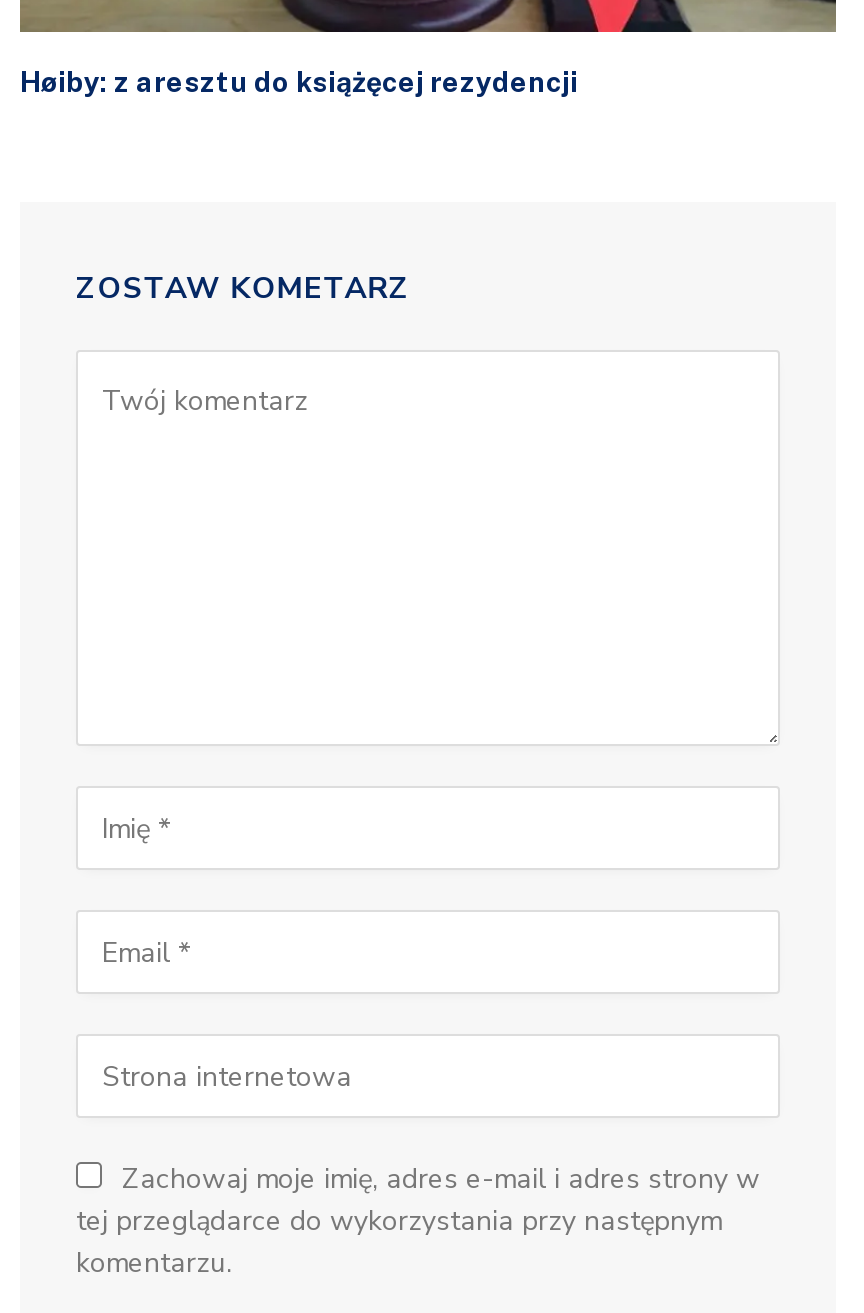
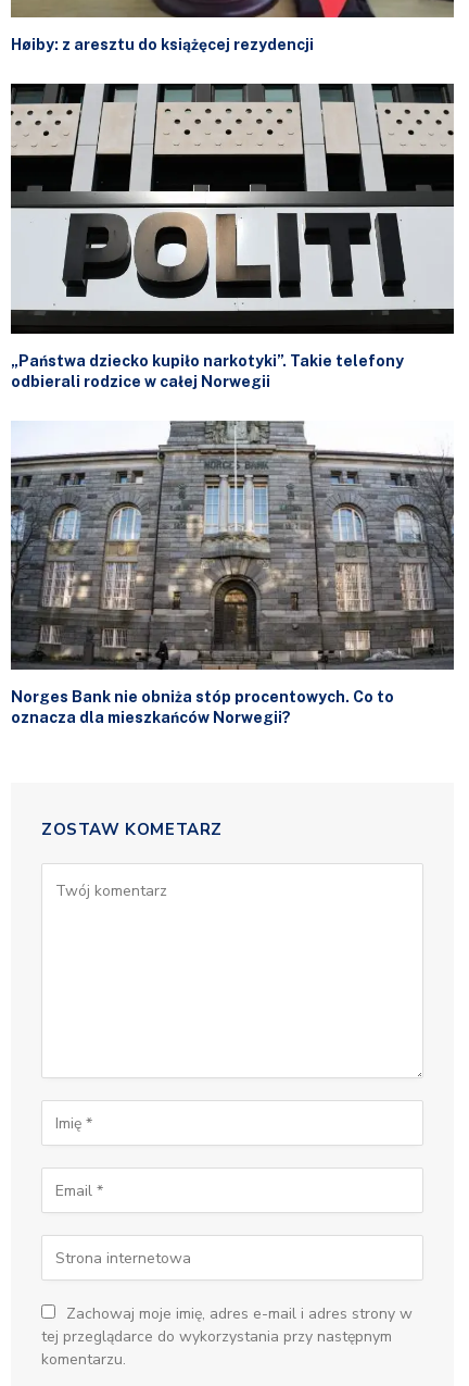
+ [image]
+ „Państwa dziecko kupiło narkotyki”. Takie telefony
+ odbierali rodzice w całej Norwegii

+ [image]
+ Norges Bank nie obniża stóp procentowych. Co to
+ oznacza dla mieszkańców Norwegii?
